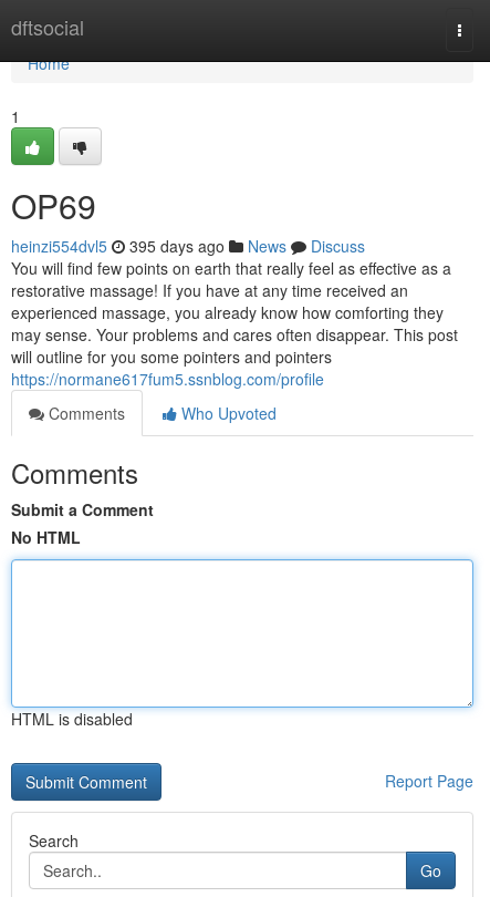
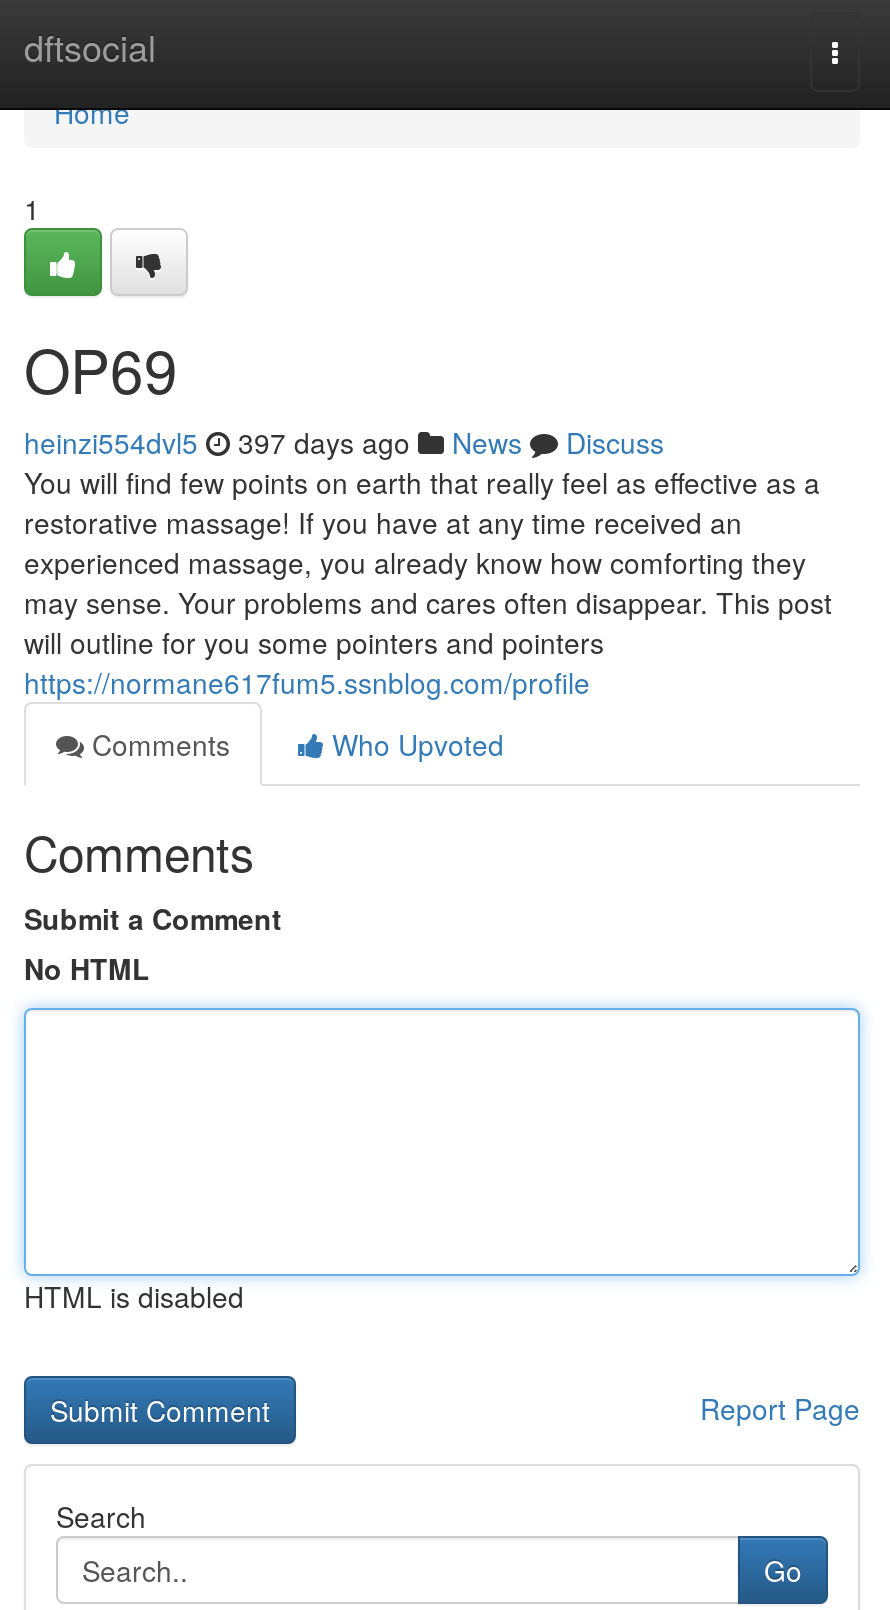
- heinzi554dvl5 395 days ago News Discuss
+ heinzi554dvl5 397 days ago News Discuss
